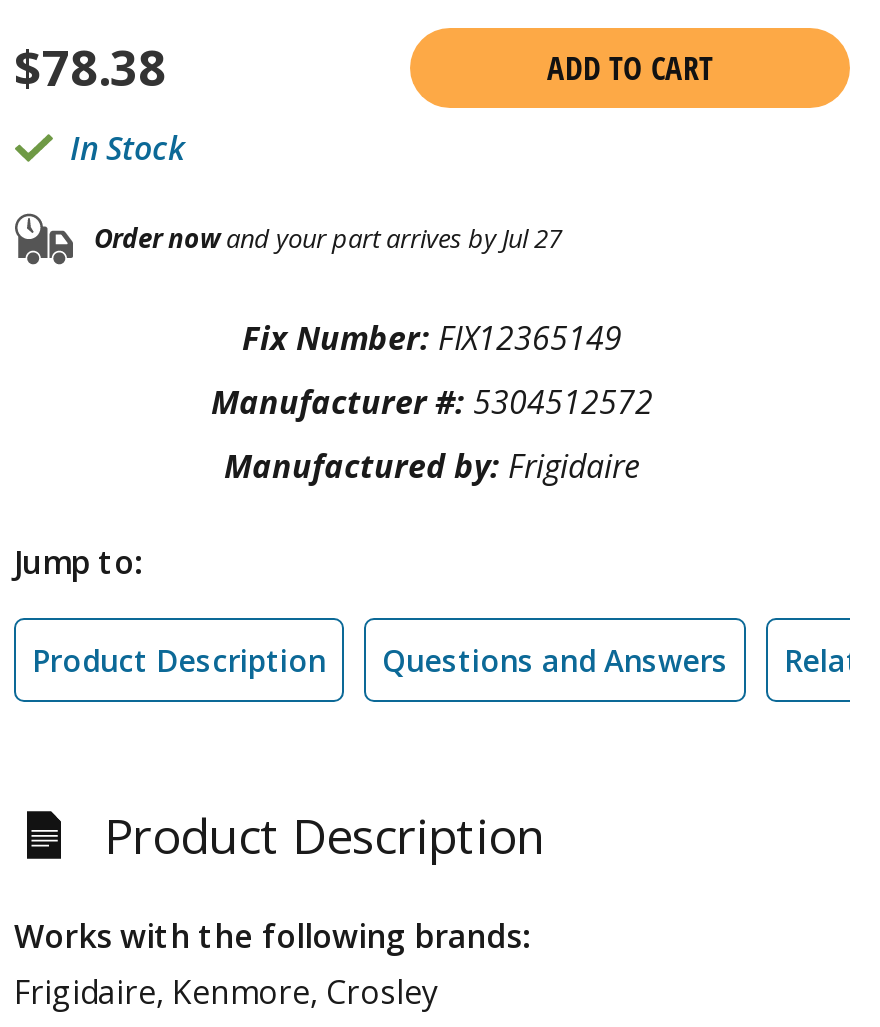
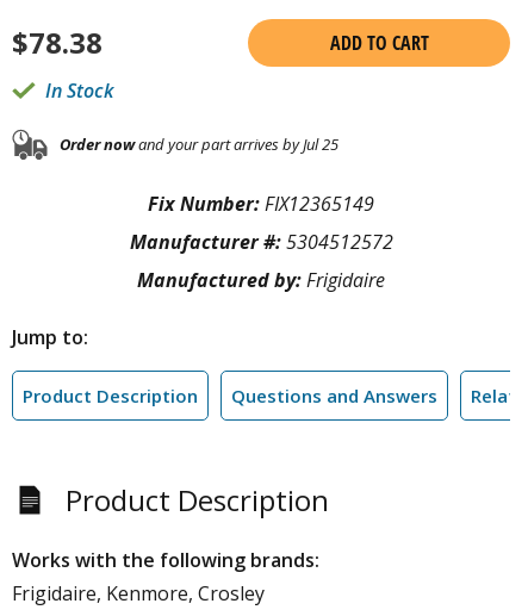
- Order nowand your part arrives by Jul 27
+ Order nowand your part arrives by Jul 25
